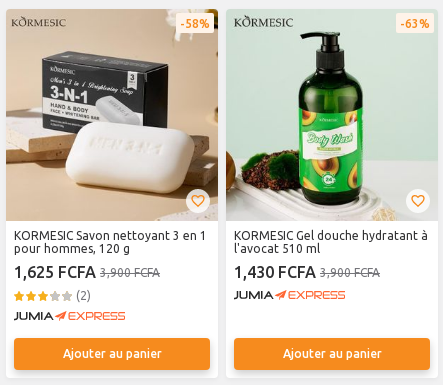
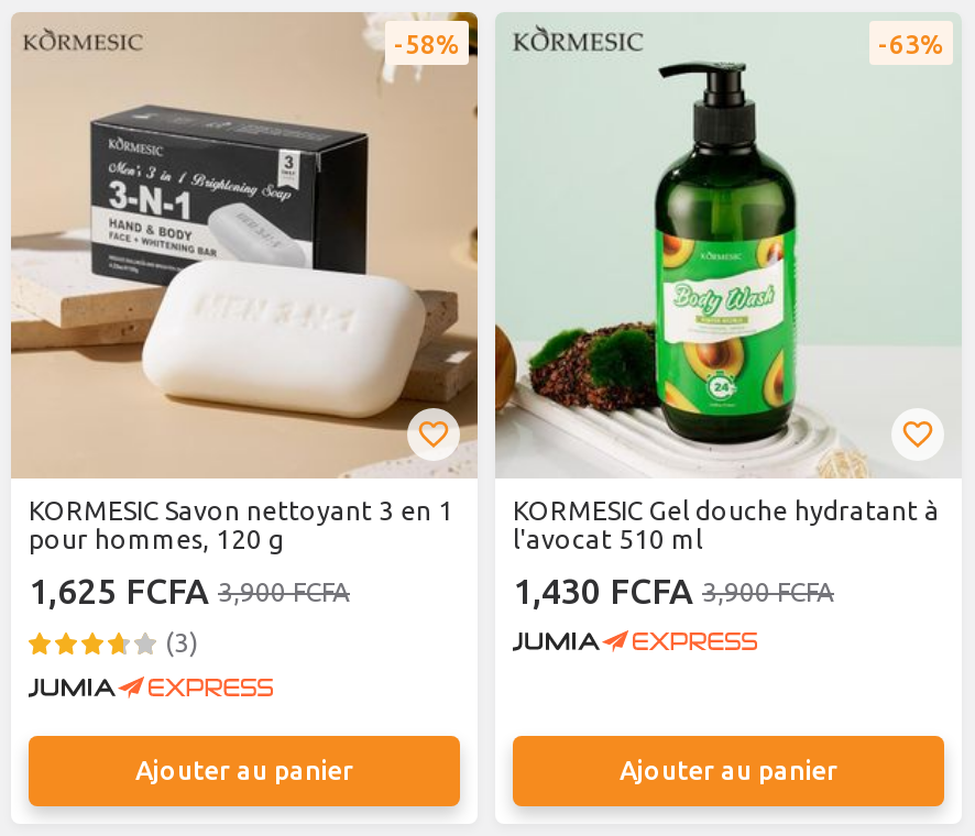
- (2)
+ (3)
